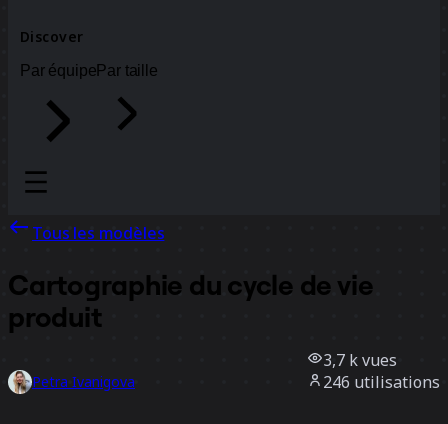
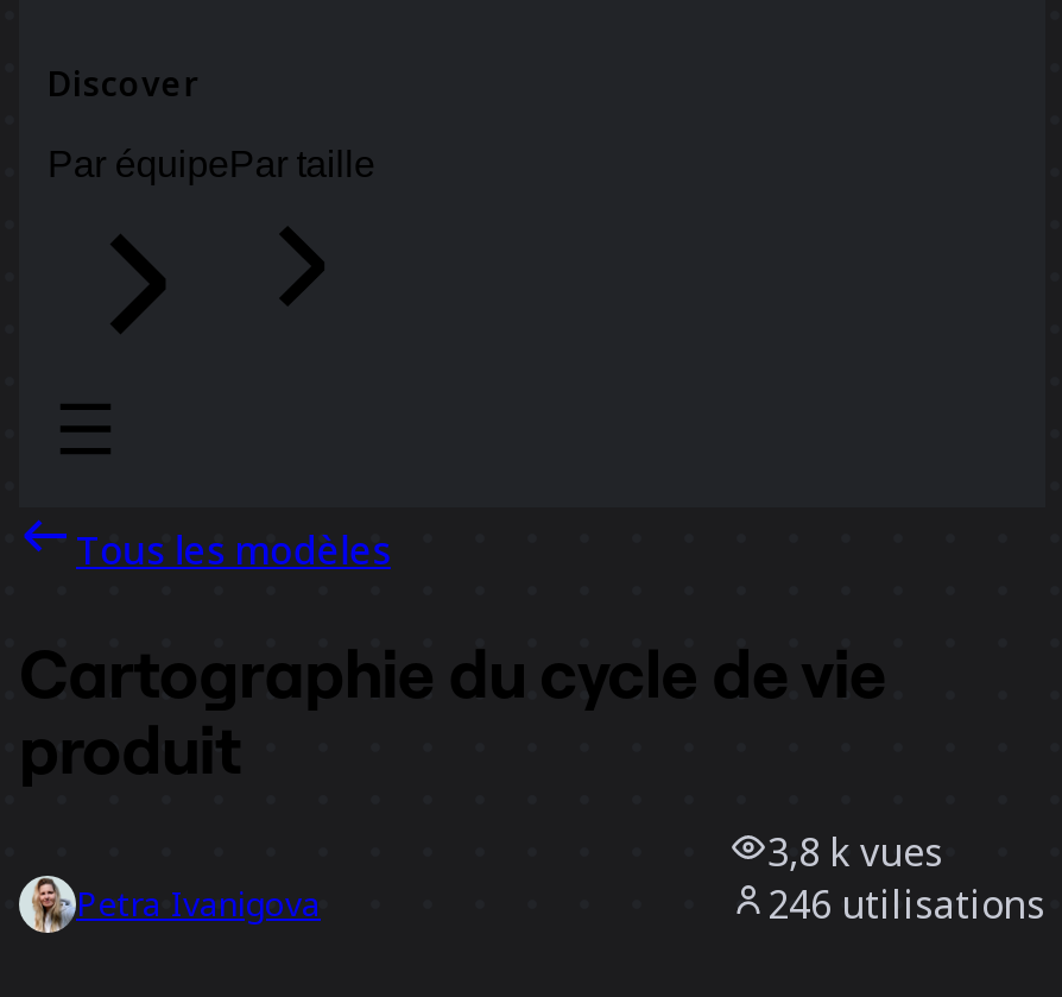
- 3,7 k vues
+ 3,8 k vues
